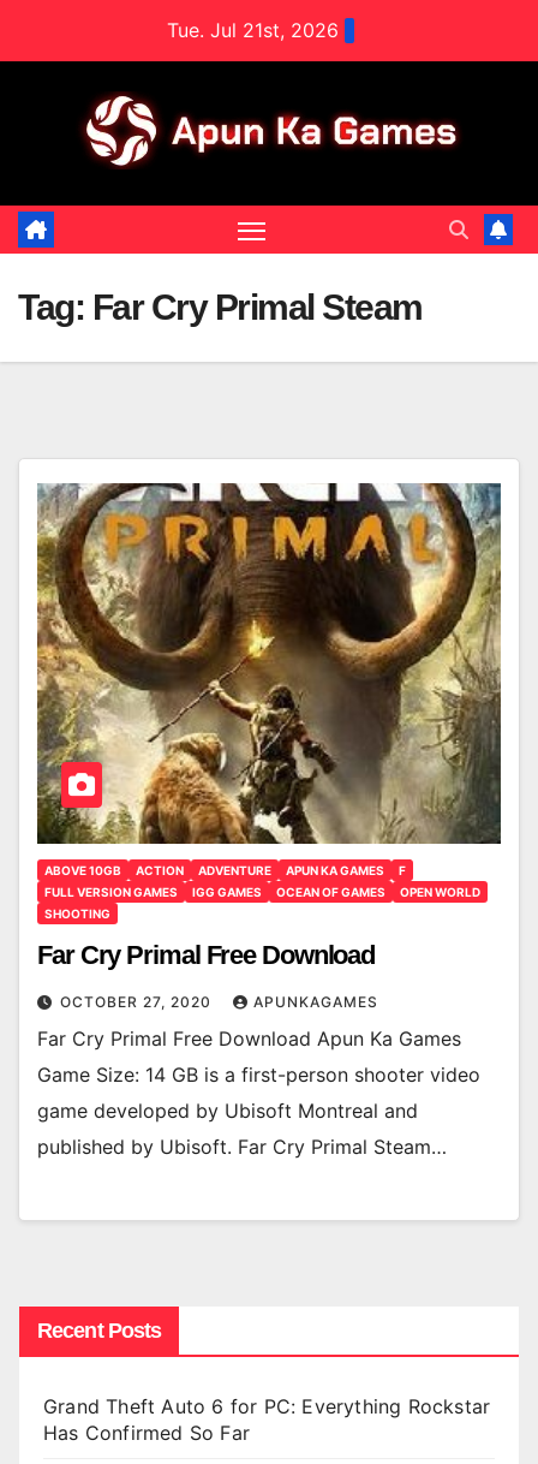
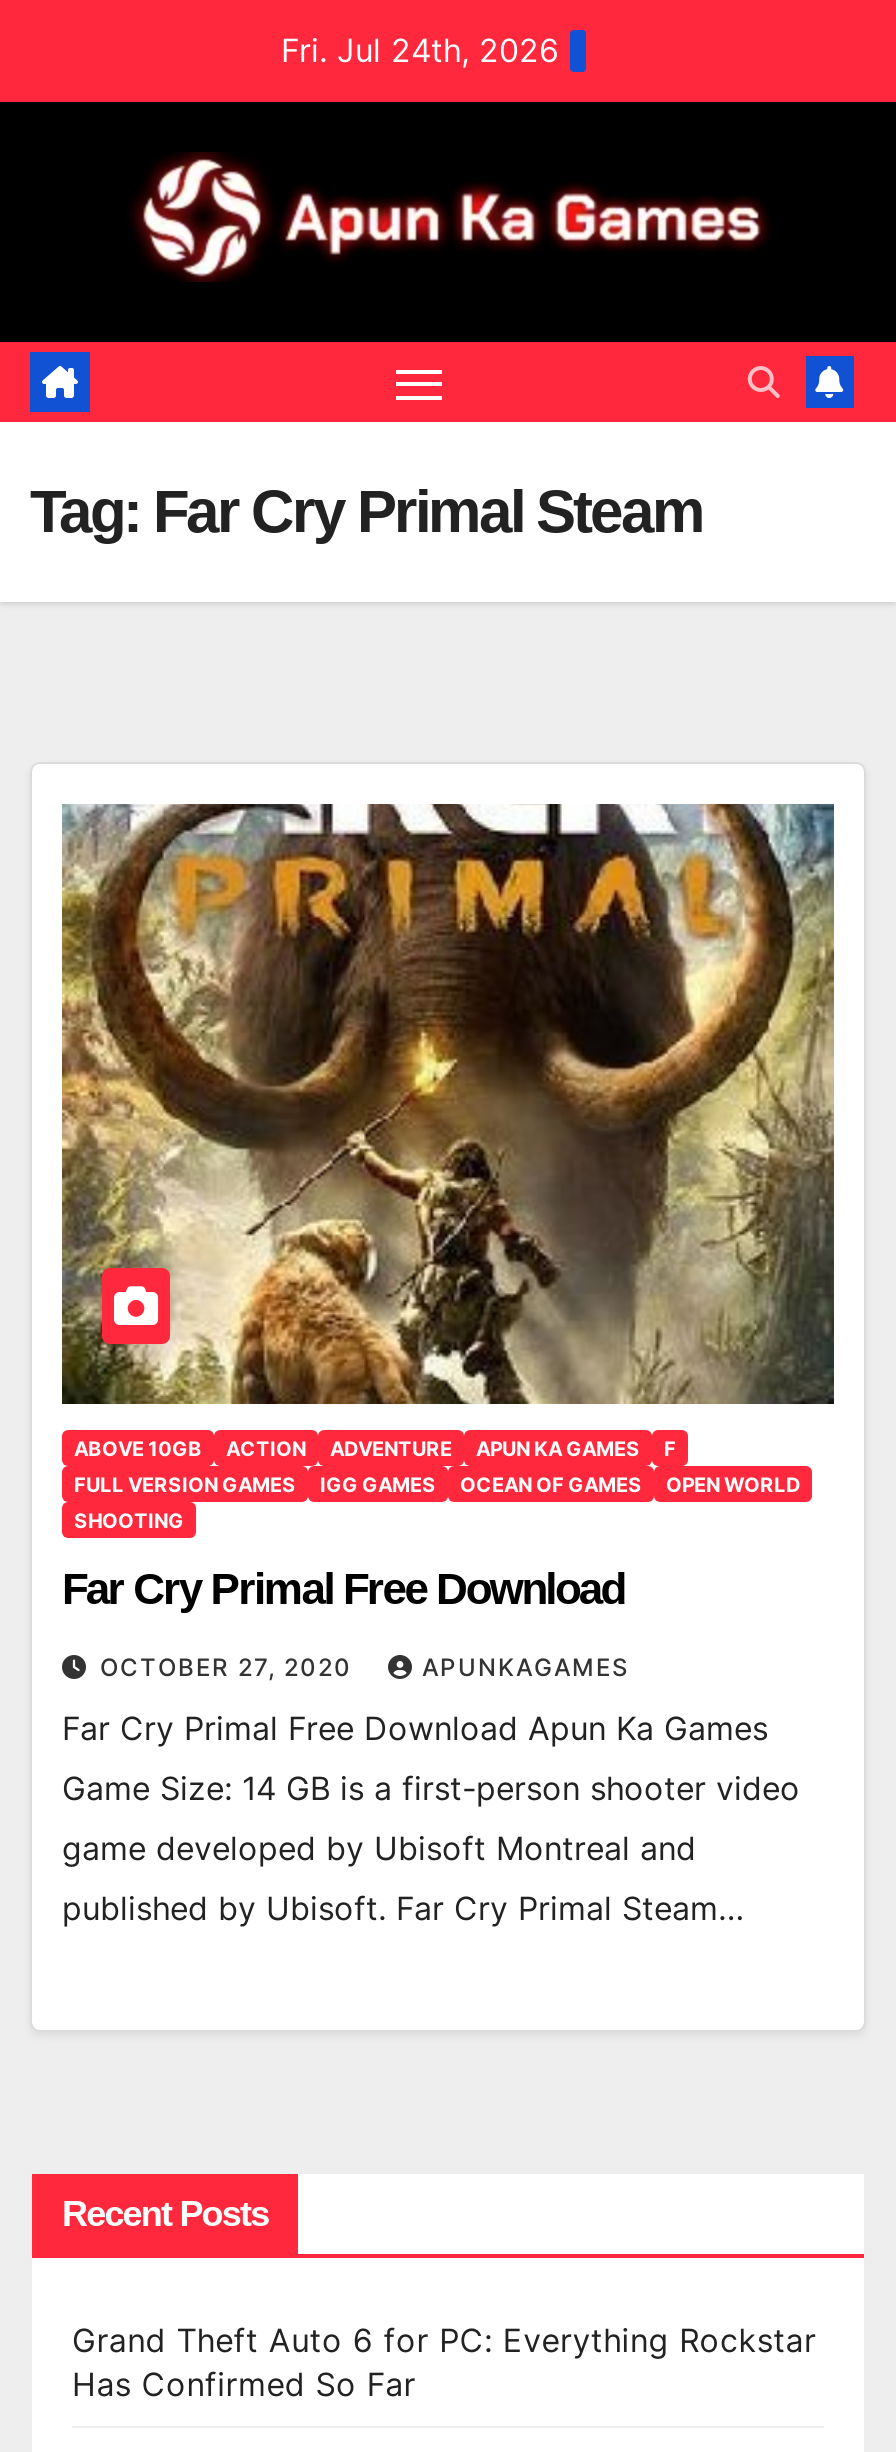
- Tue. Jul 21st, 2026
+ Fri. Jul 24th, 2026
